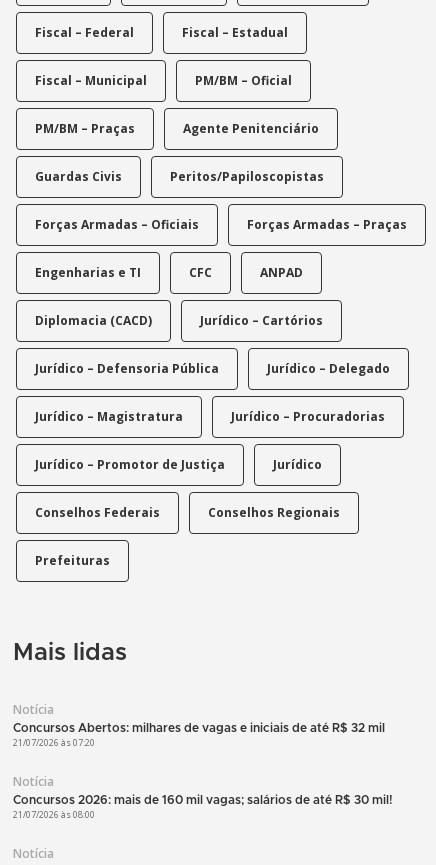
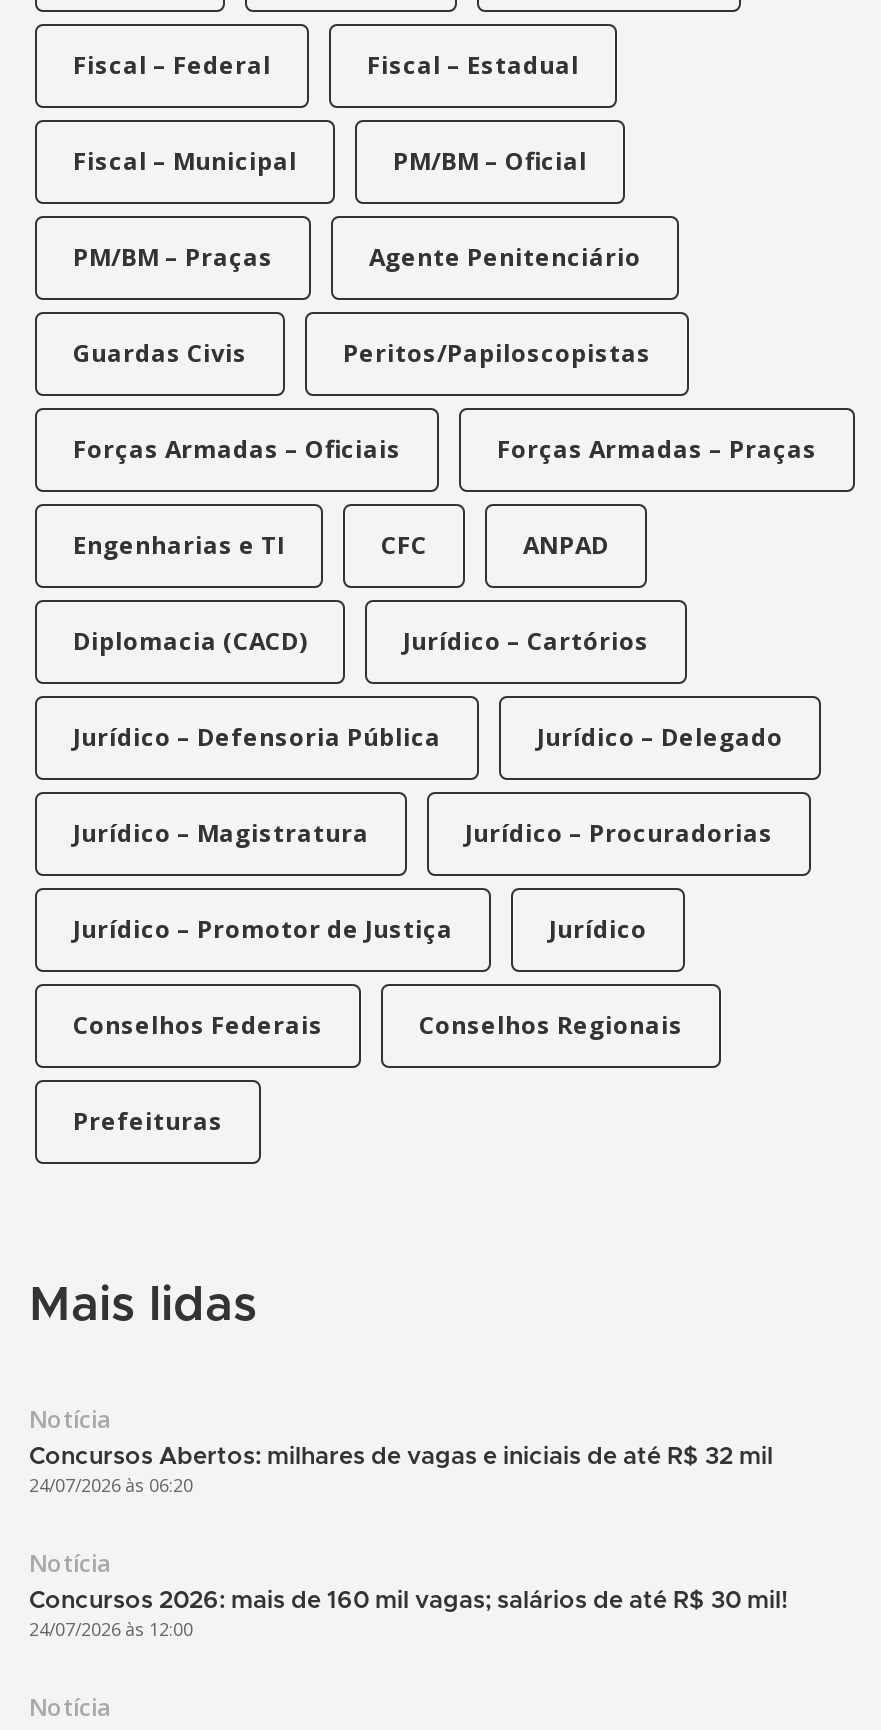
- 21/07/2026 às 07:20
+ 24/07/2026 às 06:20

- 21/07/2026 às 08:00
+ 24/07/2026 às 12:00
